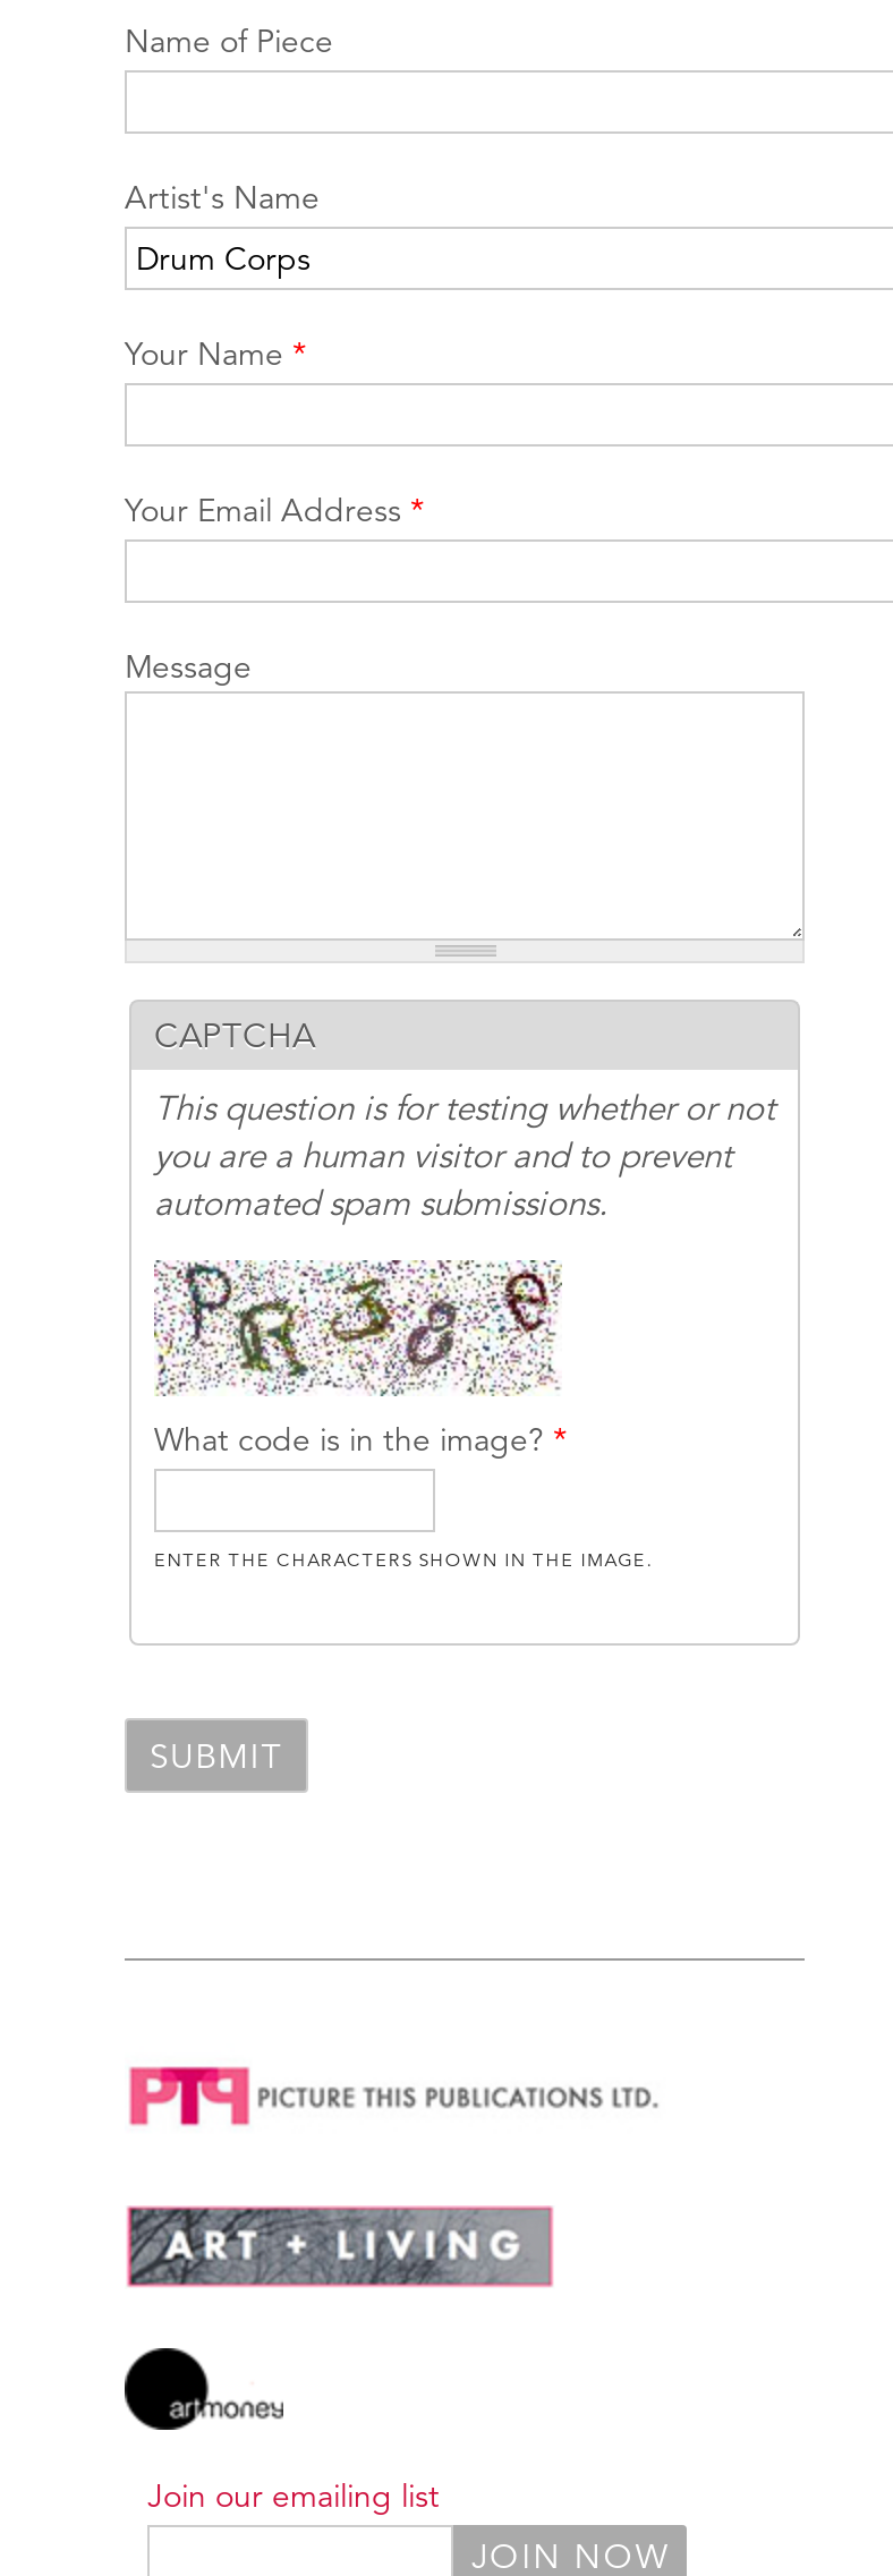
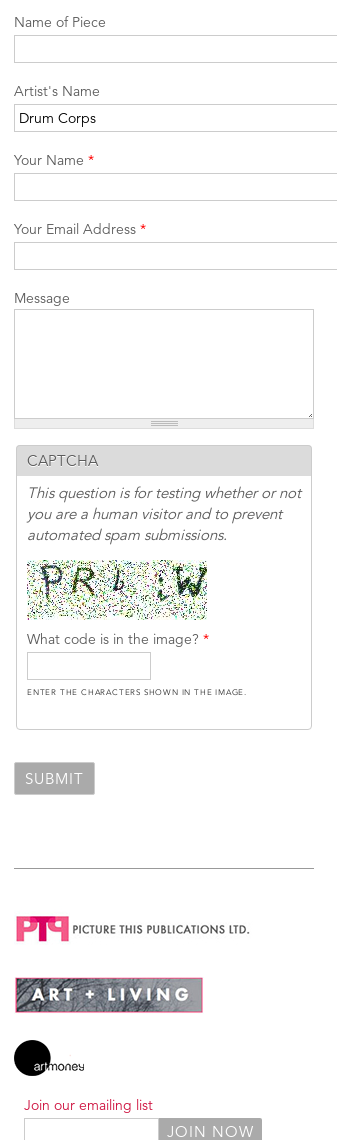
- [image]
+ [image]
